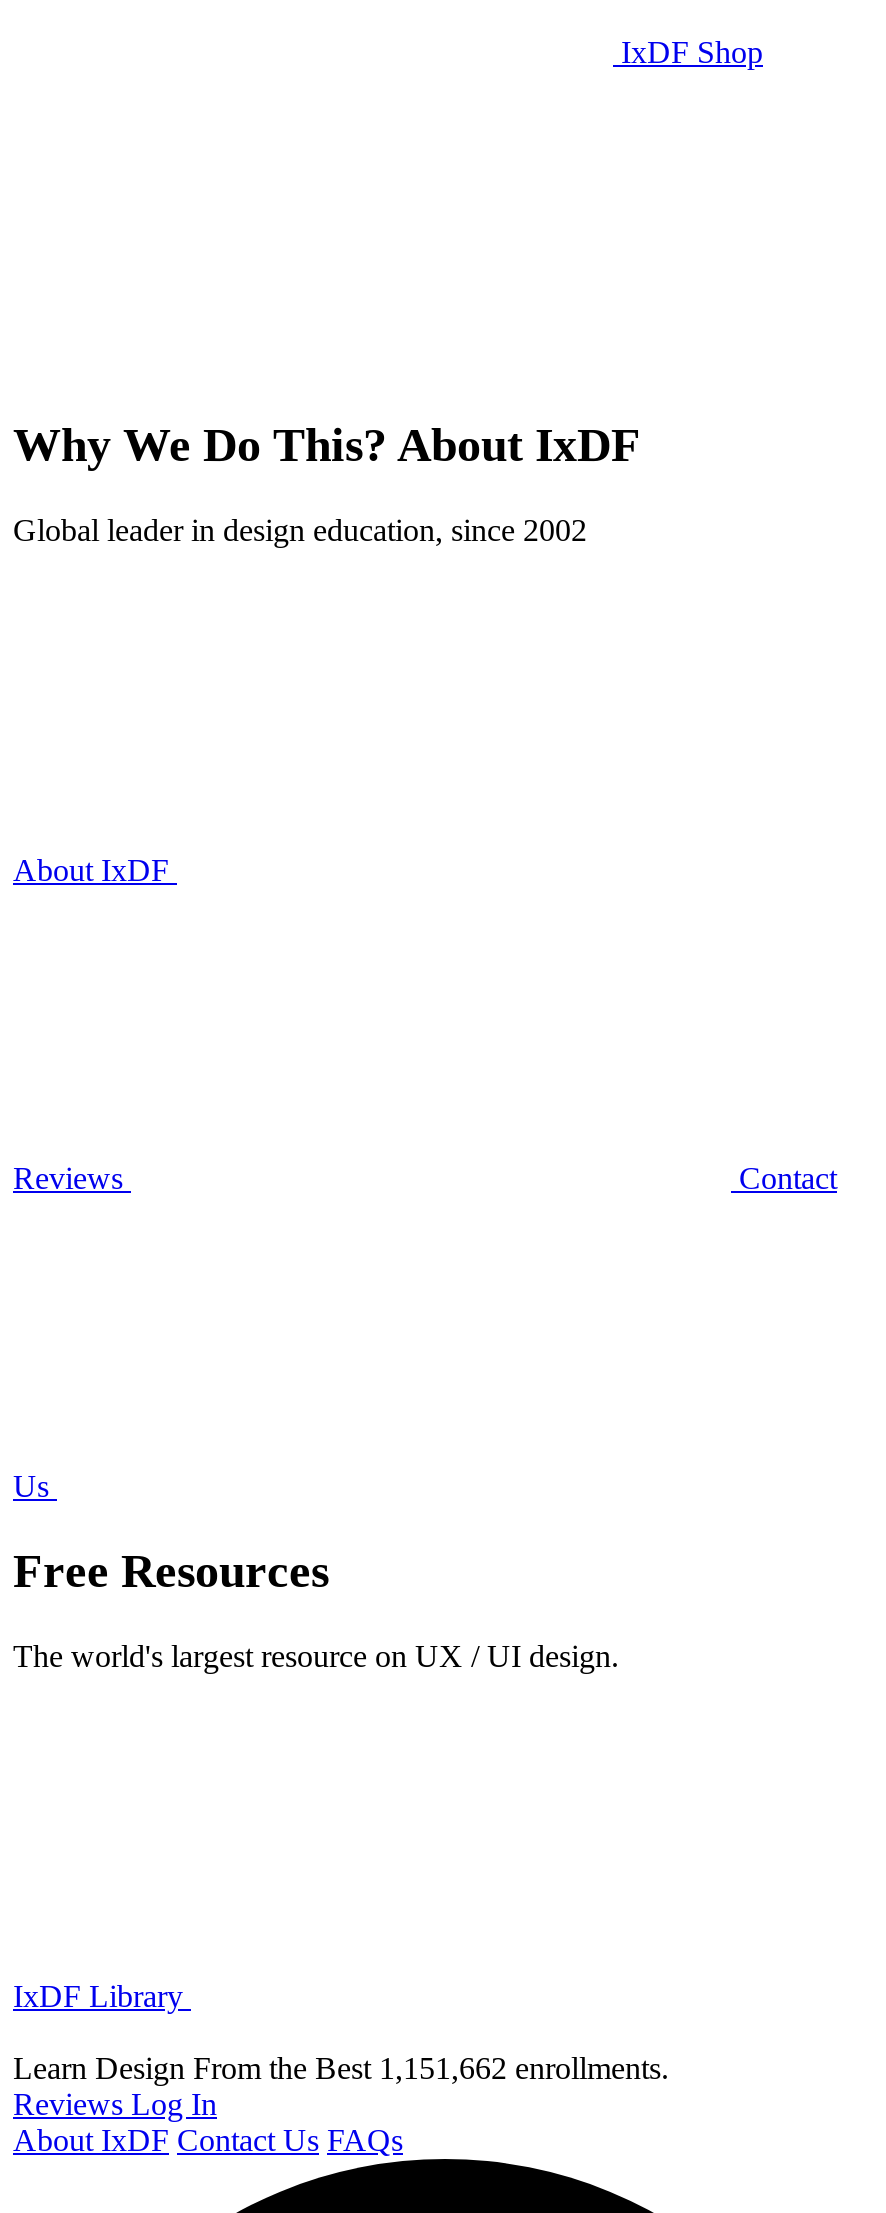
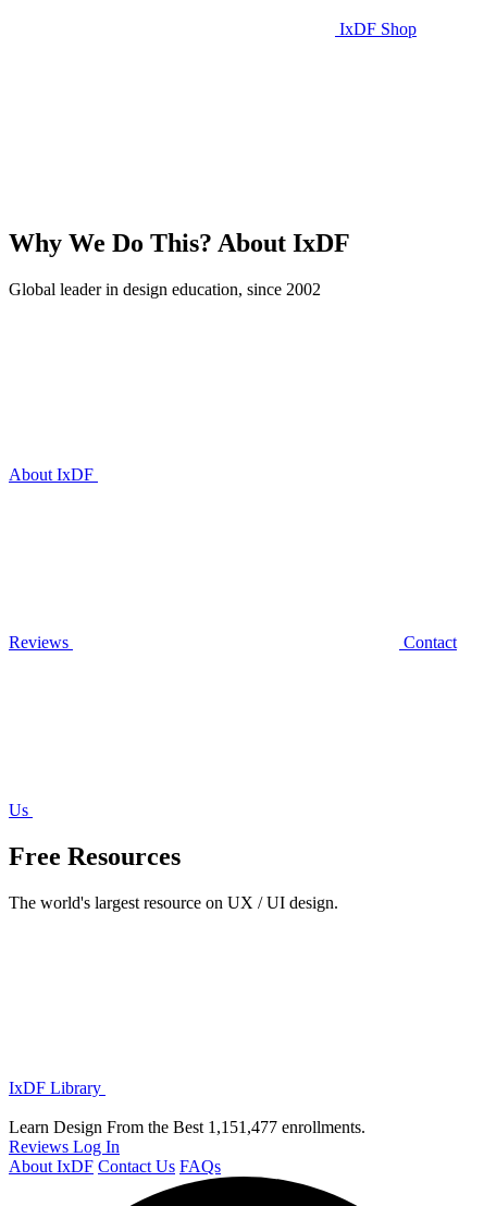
- Learn Design From the Best 1,151,662 enrollments.
+ Learn Design From the Best 1,151,477 enrollments.
